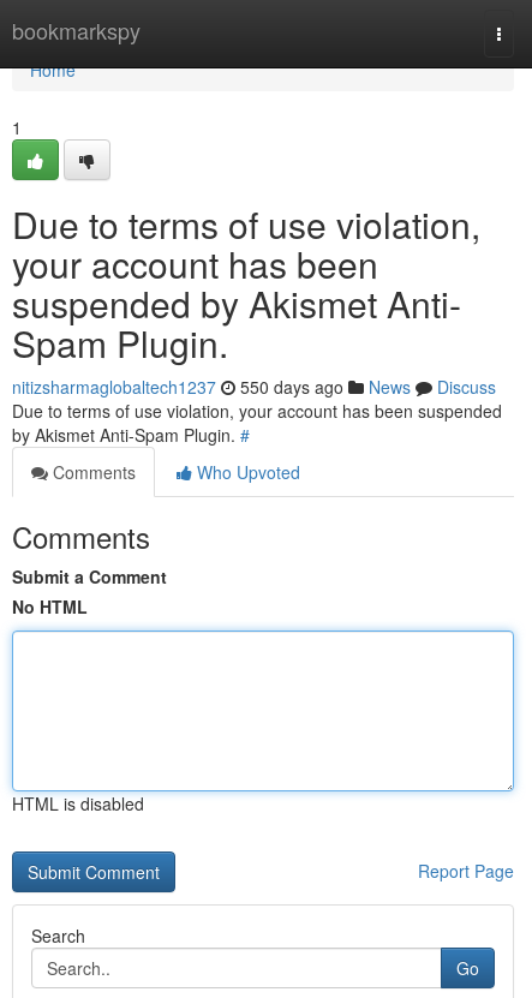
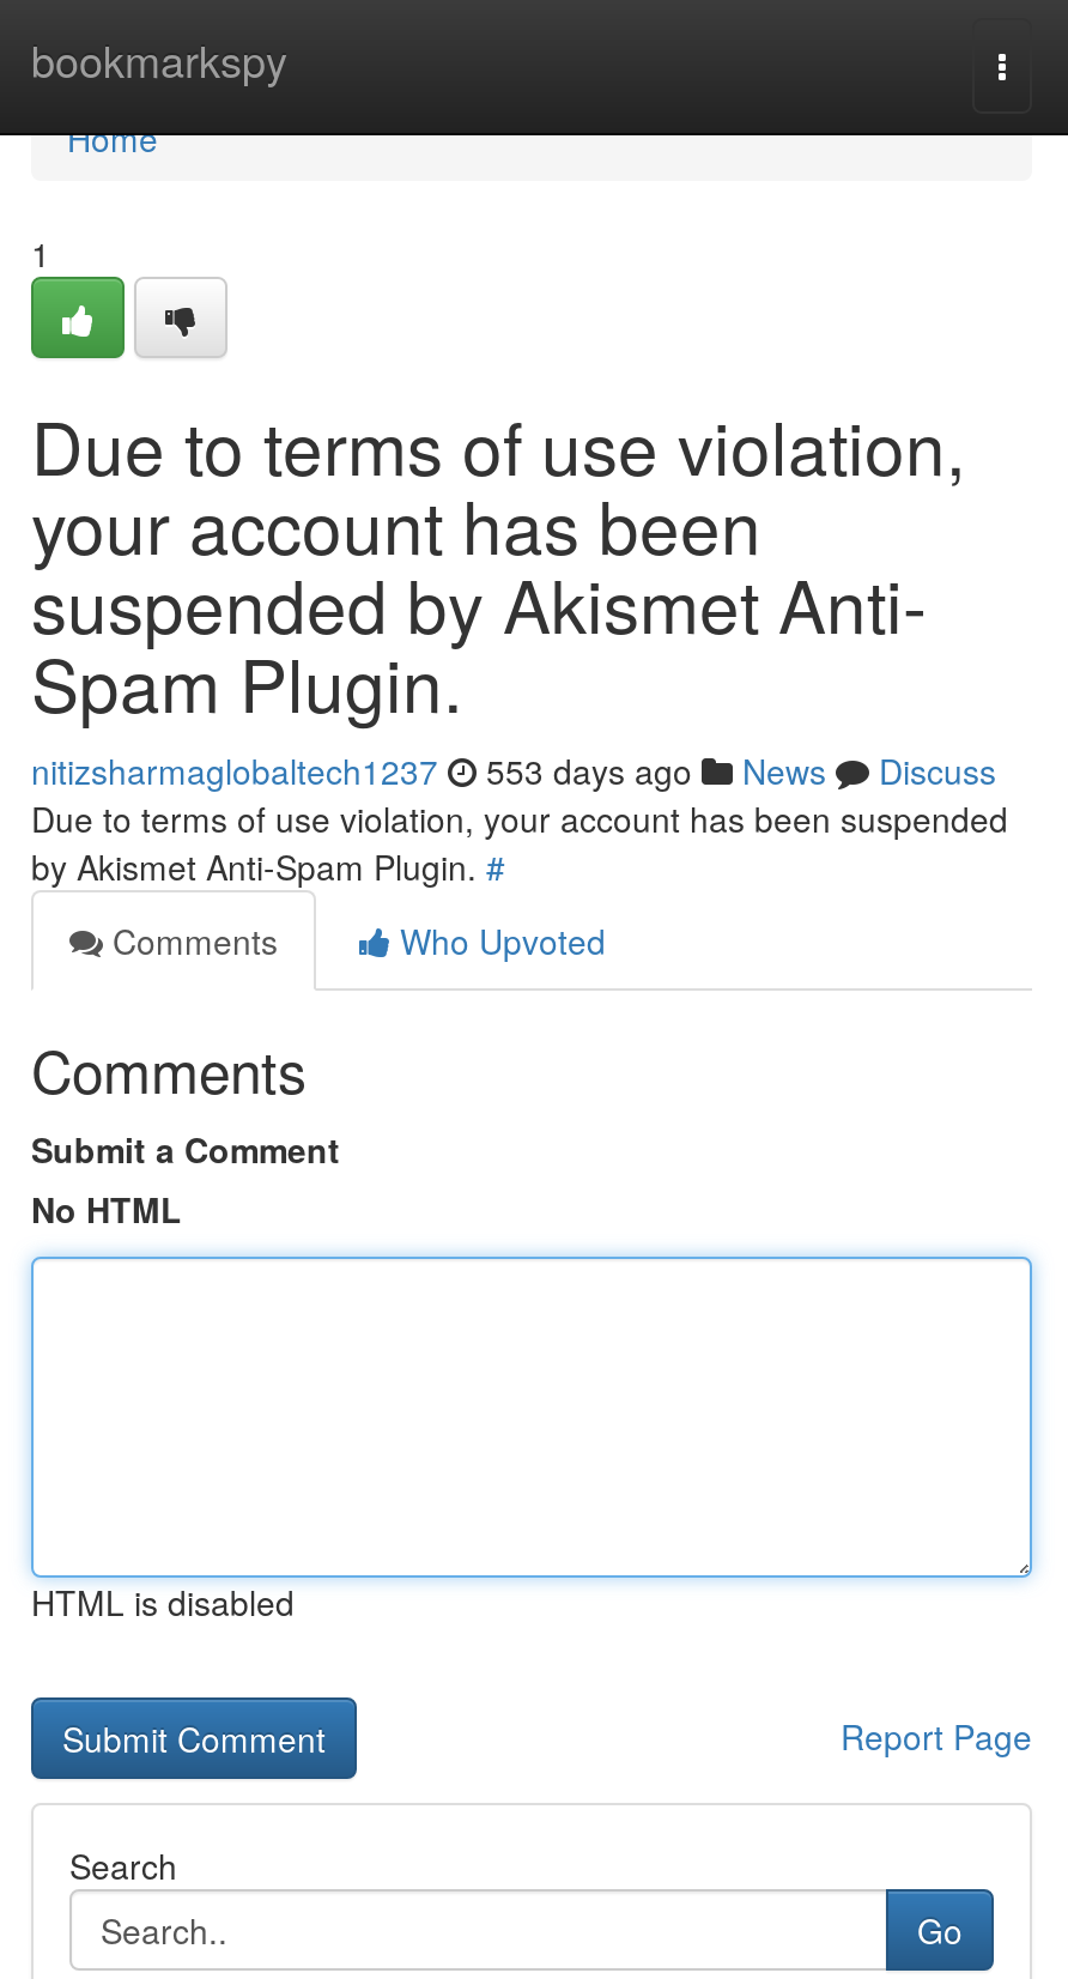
- nitizsharmaglobaltech1237 550 days ago News Discuss
+ nitizsharmaglobaltech1237 553 days ago News Discuss
